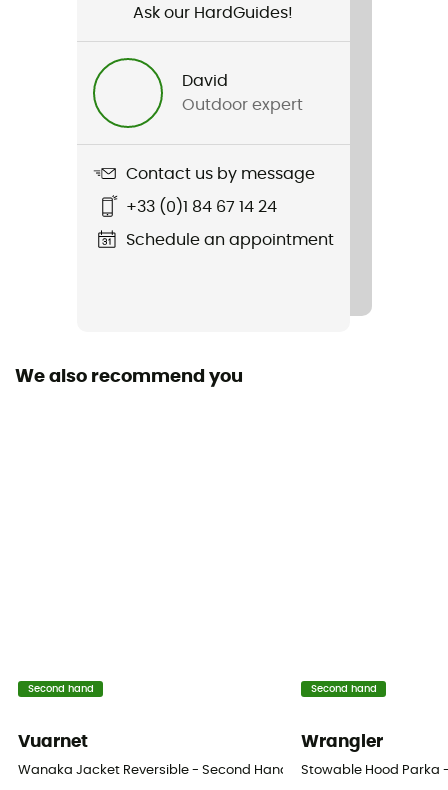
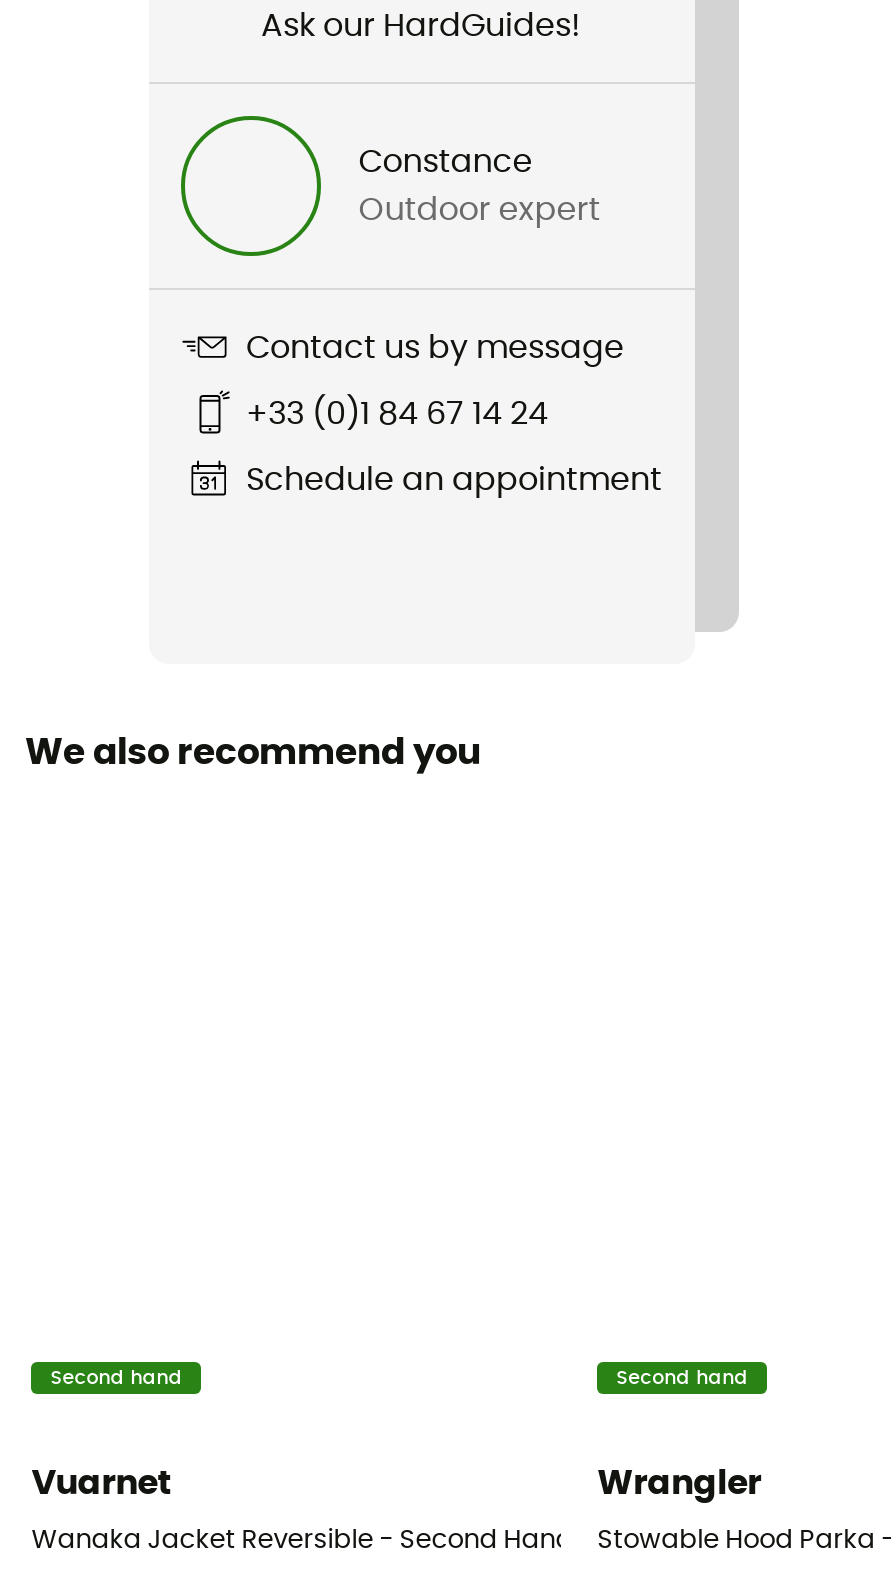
- David
+ Constance
